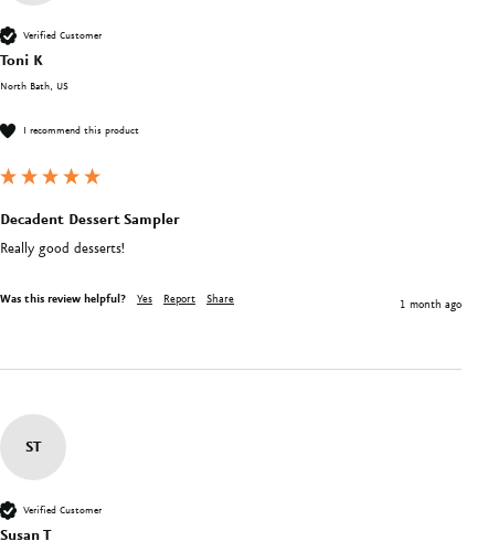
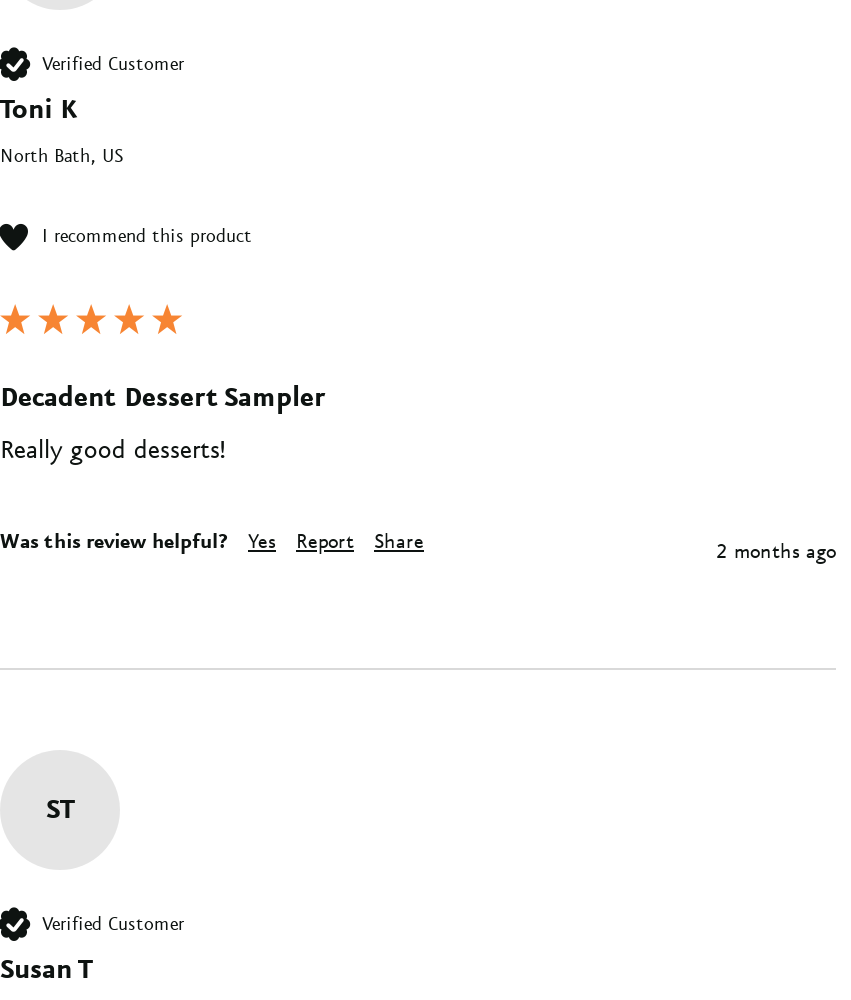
- 1 month ago
+ 2 months ago
